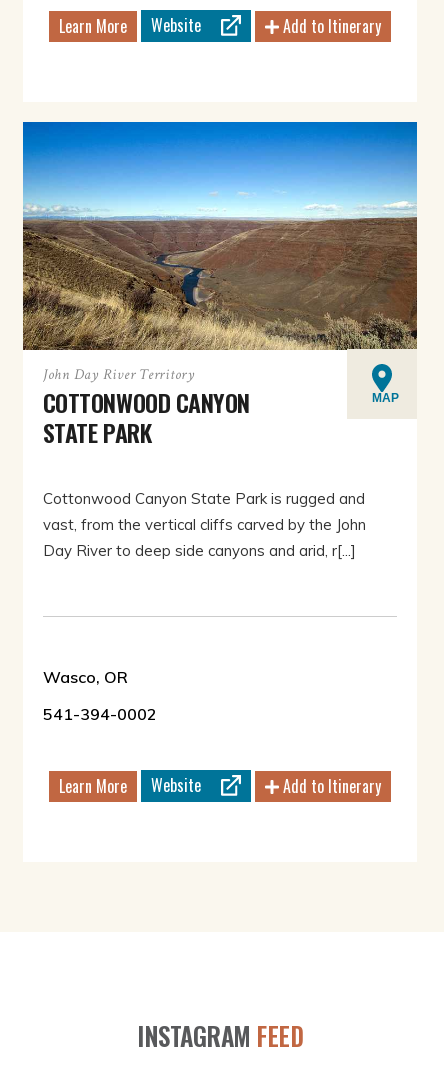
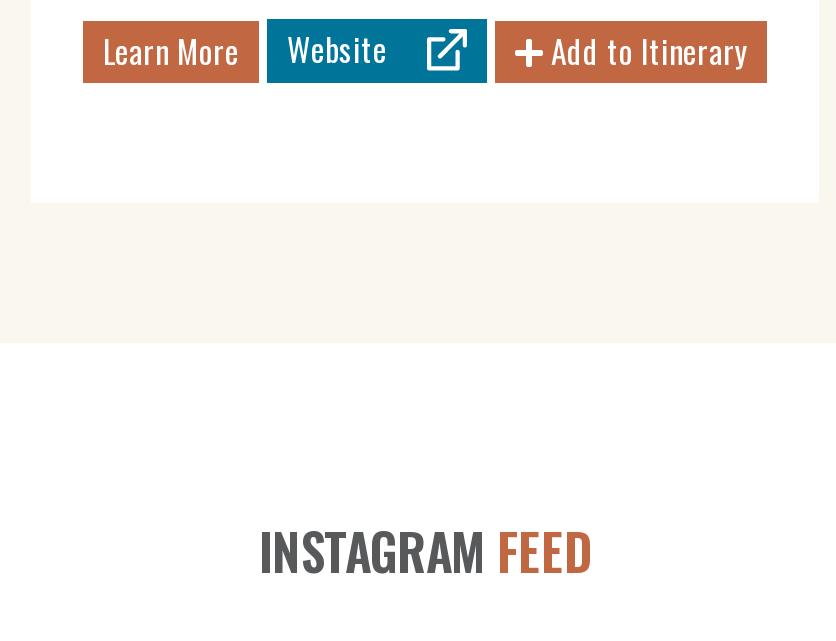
- [image]
- John Day River Territory
- COTTONWOOD CANYON
- STATE PARK

- MAP

- Cottonwood Canyon State Park is rugged and
- vast, from the vertical cliffs carved by the John
- Day River to deep side canyons and arid, r[...]

- Wasco, OR
- 541-394-0002
- Learn More
- Website
- Add to Itinerary
